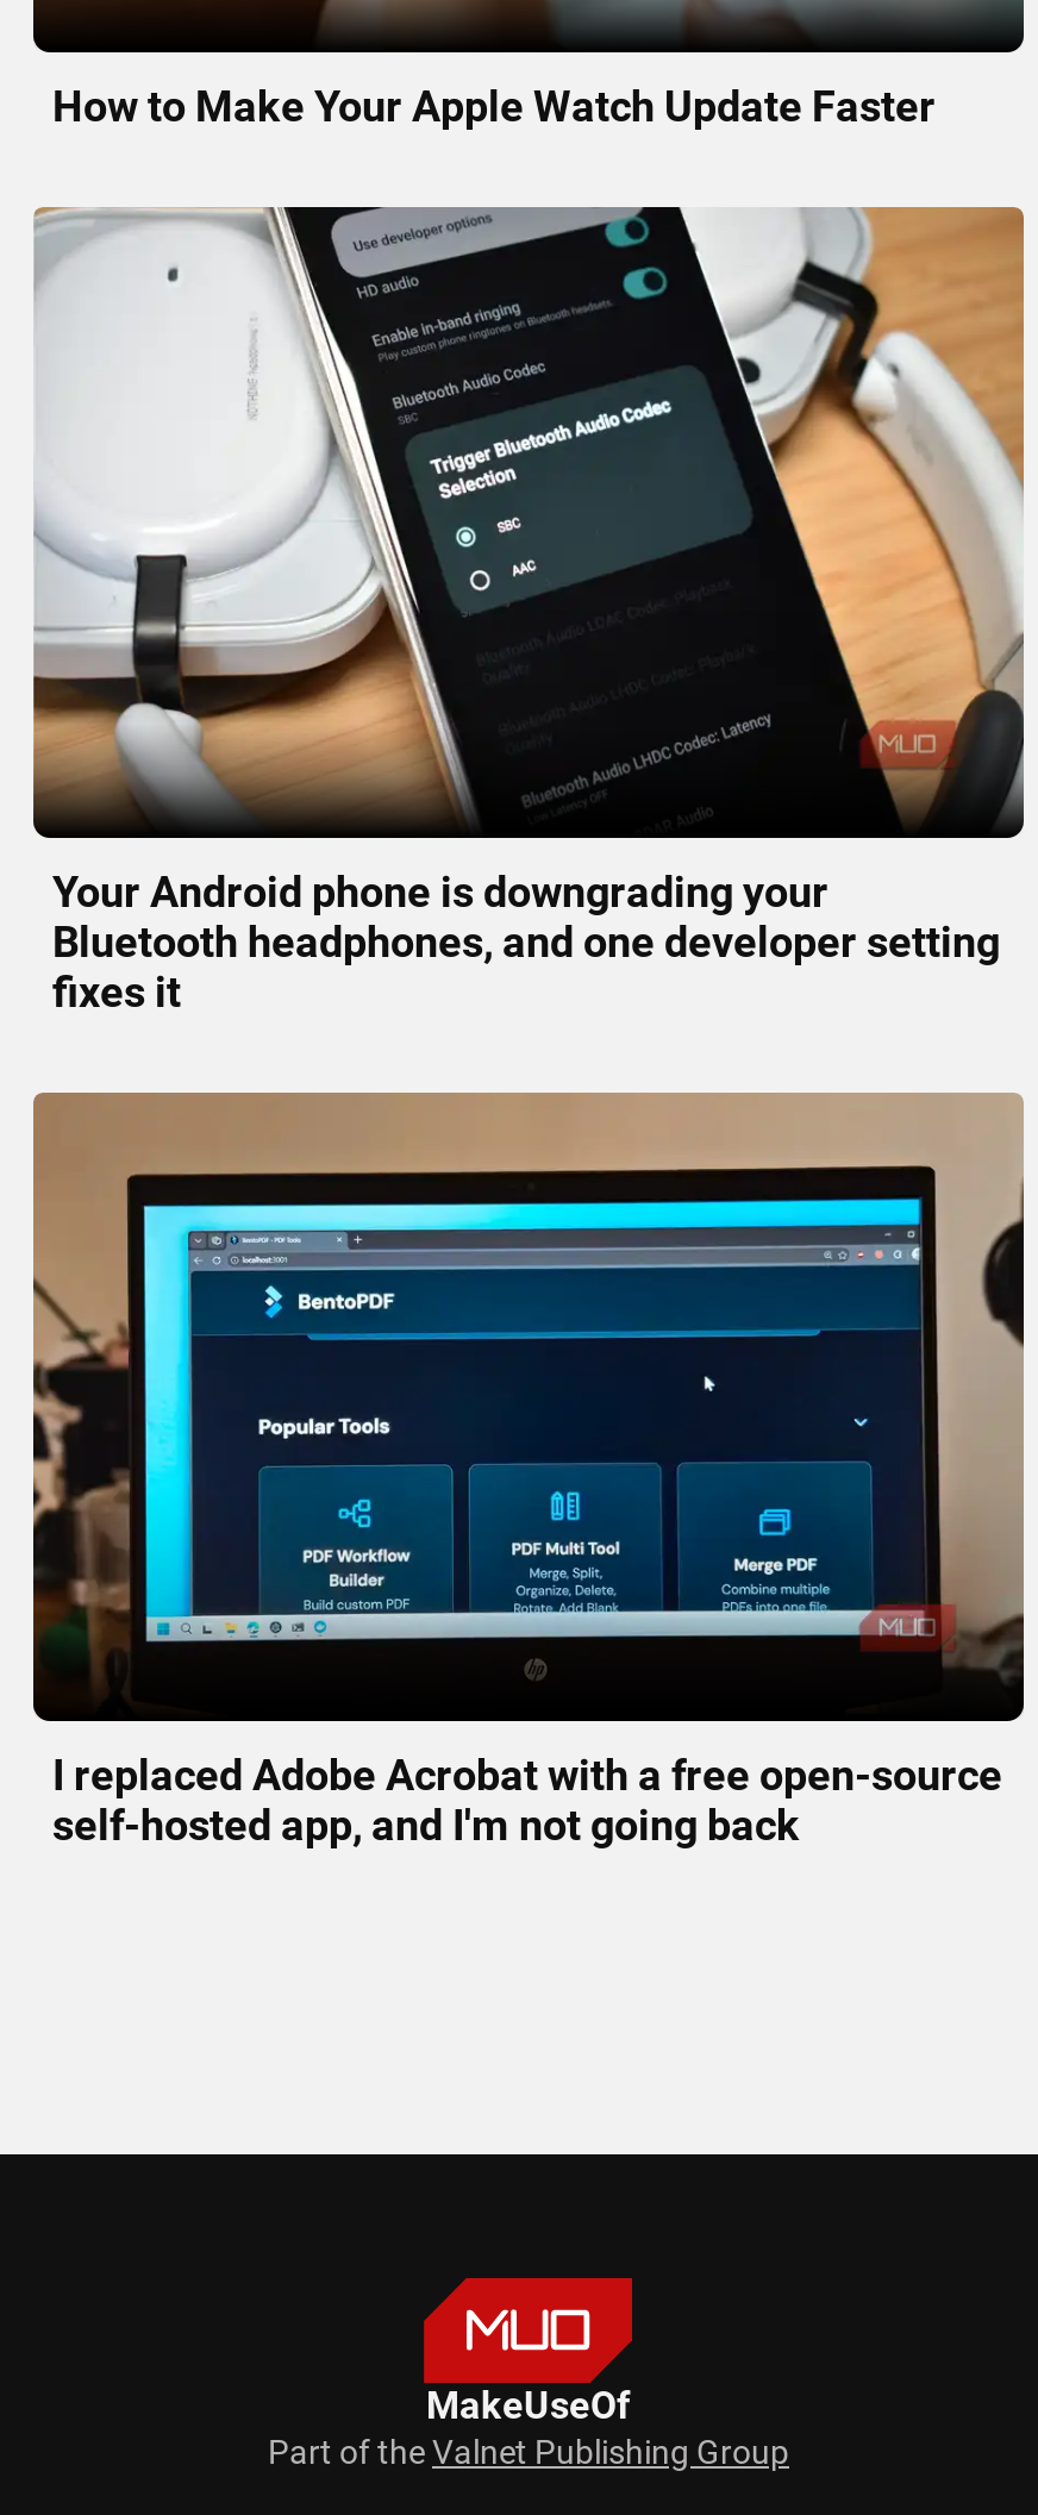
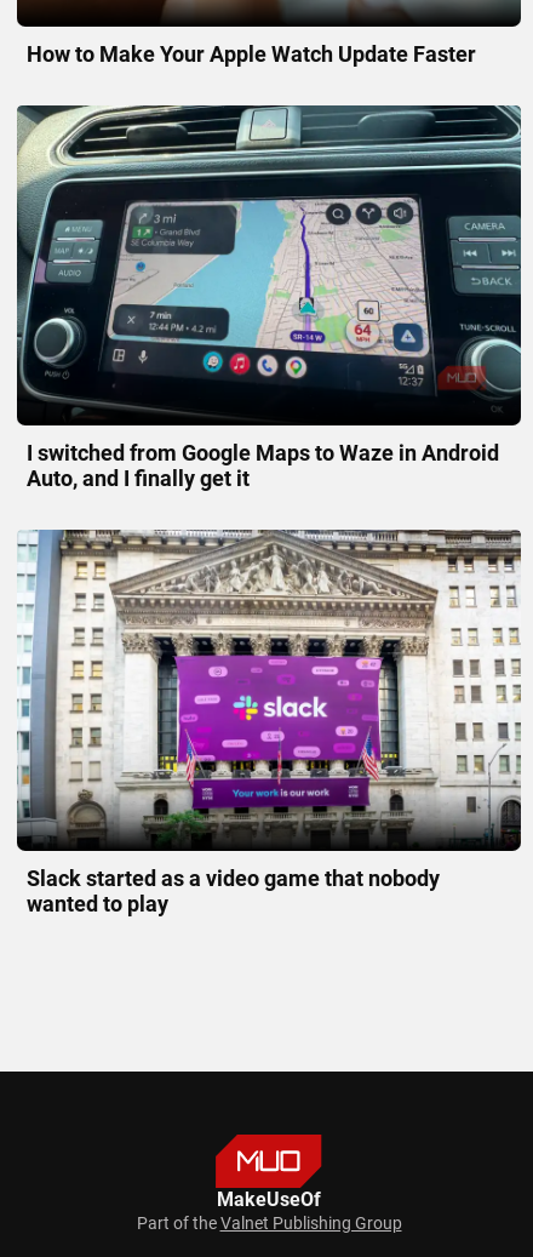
- [image]
- Your Android phone is downgrading your
- Bluetooth headphones, and one developer setting
- fixes it
+ [image]
+ I switched from Google Maps to Waze in Android
+ Auto, and I finally get it

- [image]
- I replaced Adobe Acrobat with a free open-source
- self-hosted app, and I'm not going back
+ [image]
+ Slack started as a video game that nobody
+ wanted to play
